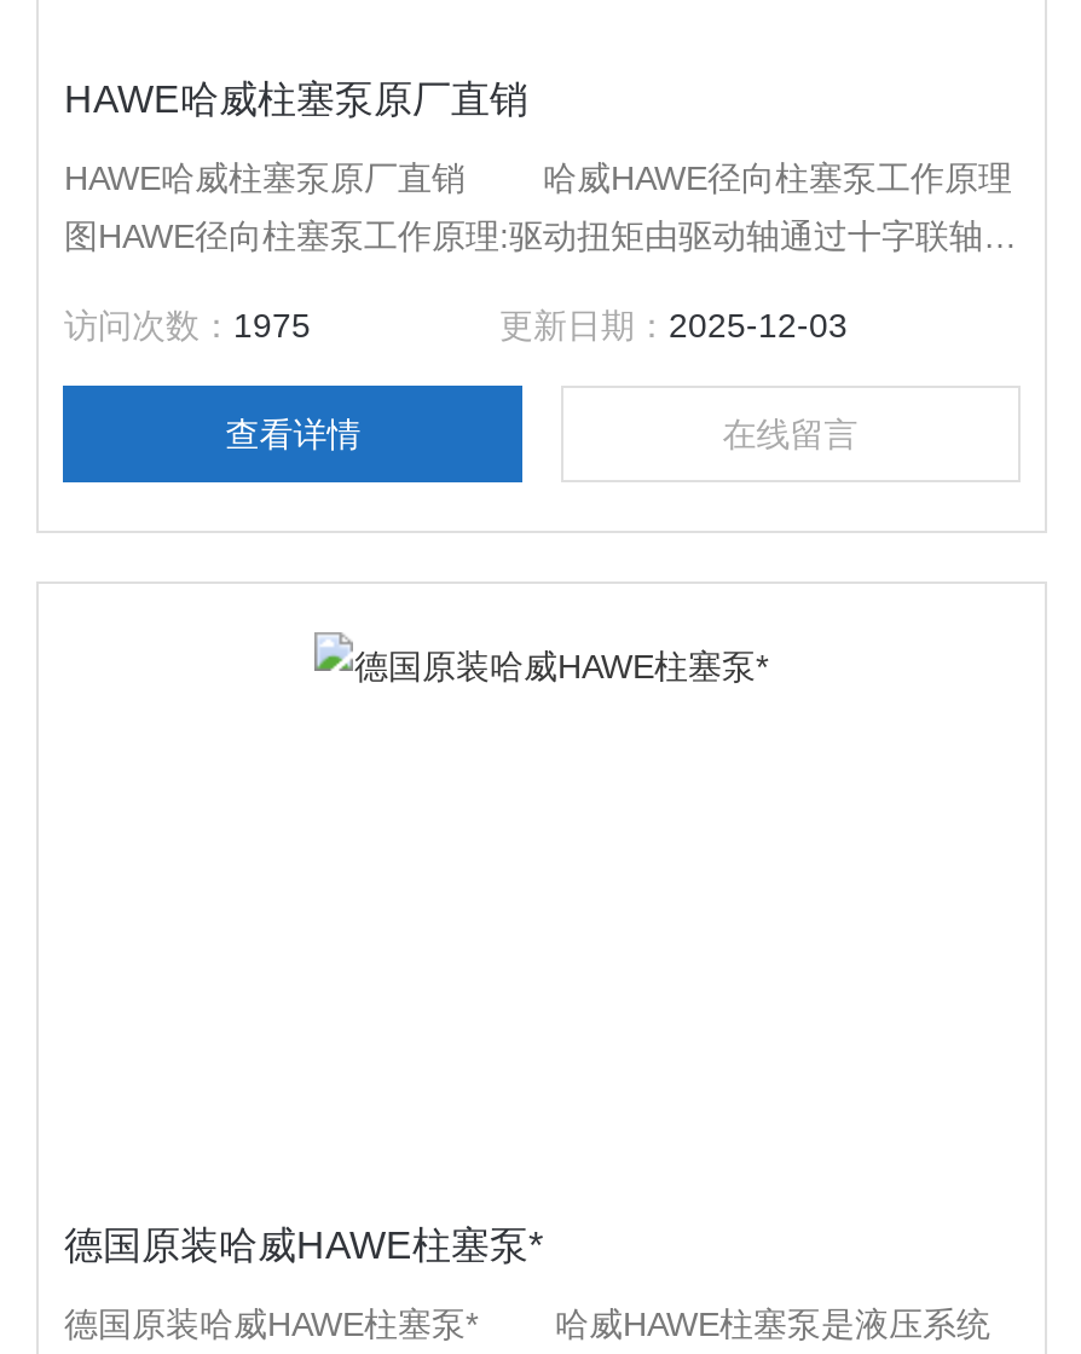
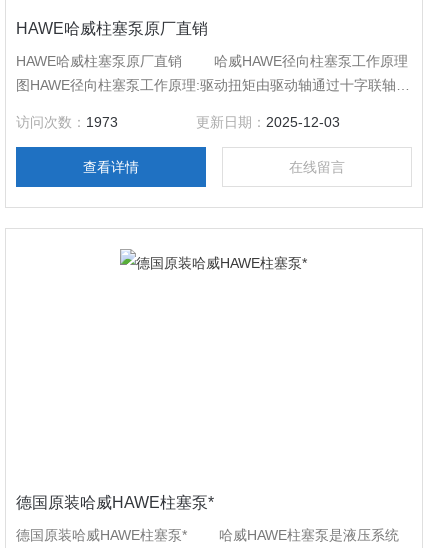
- 访问次数：1975
+ 访问次数：1973
